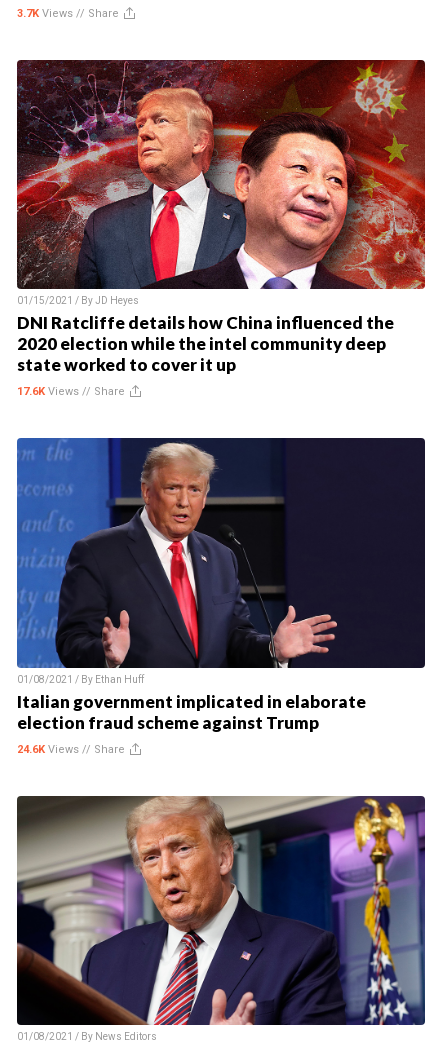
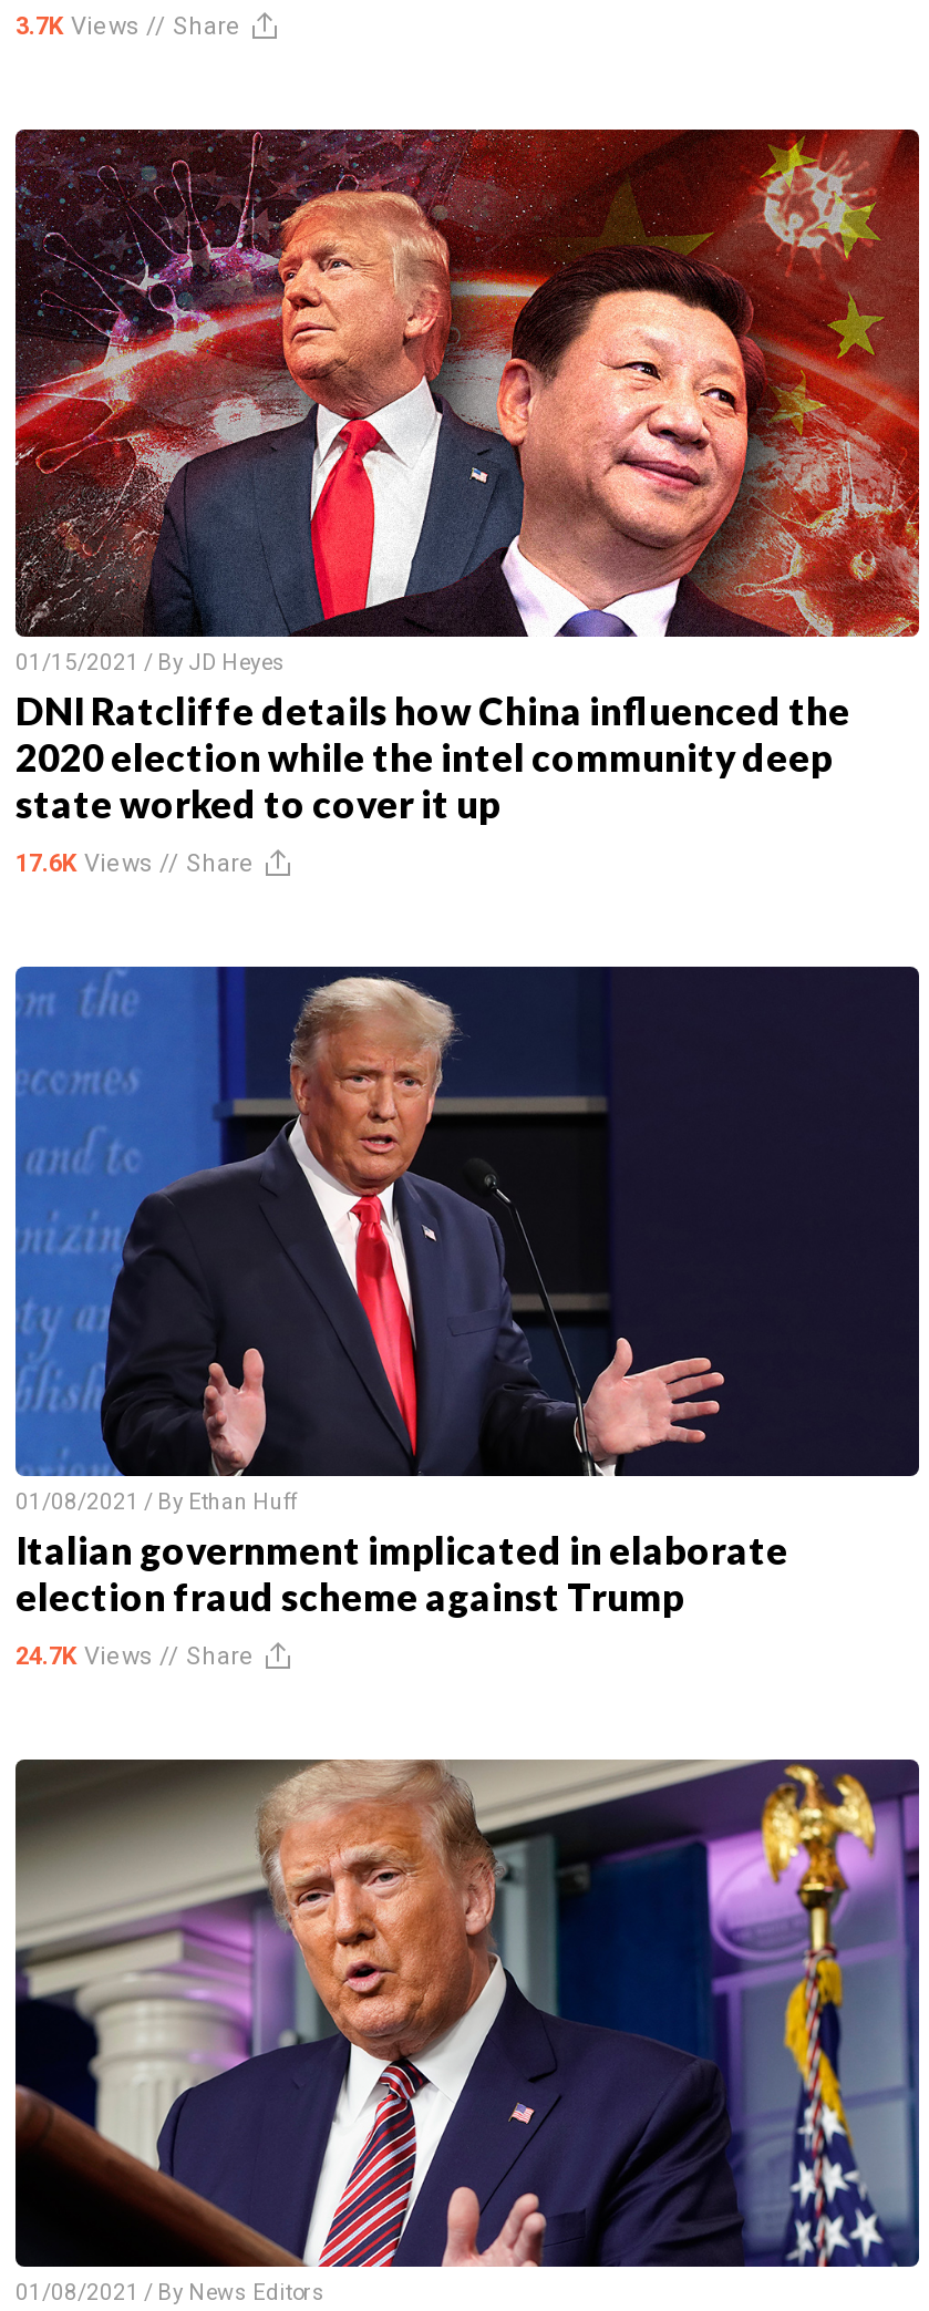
- 24.6K Views // Share
+ 24.7K Views // Share
